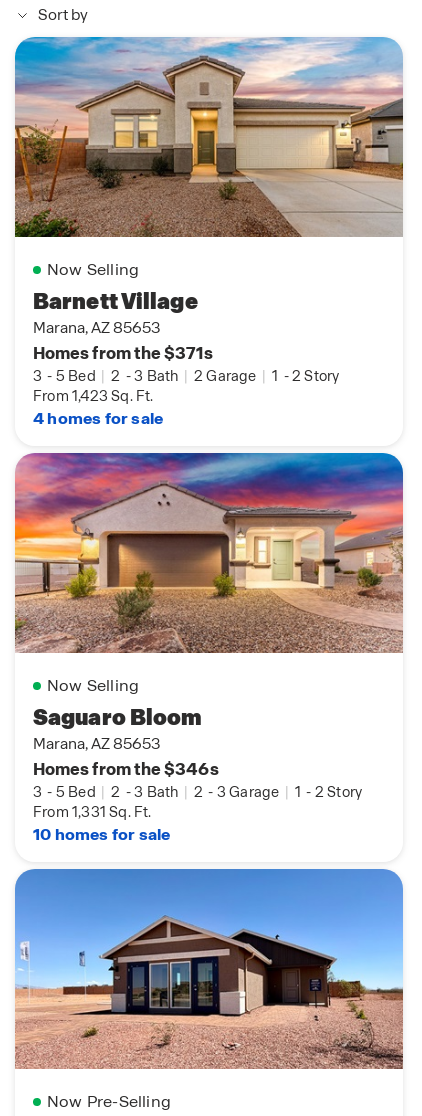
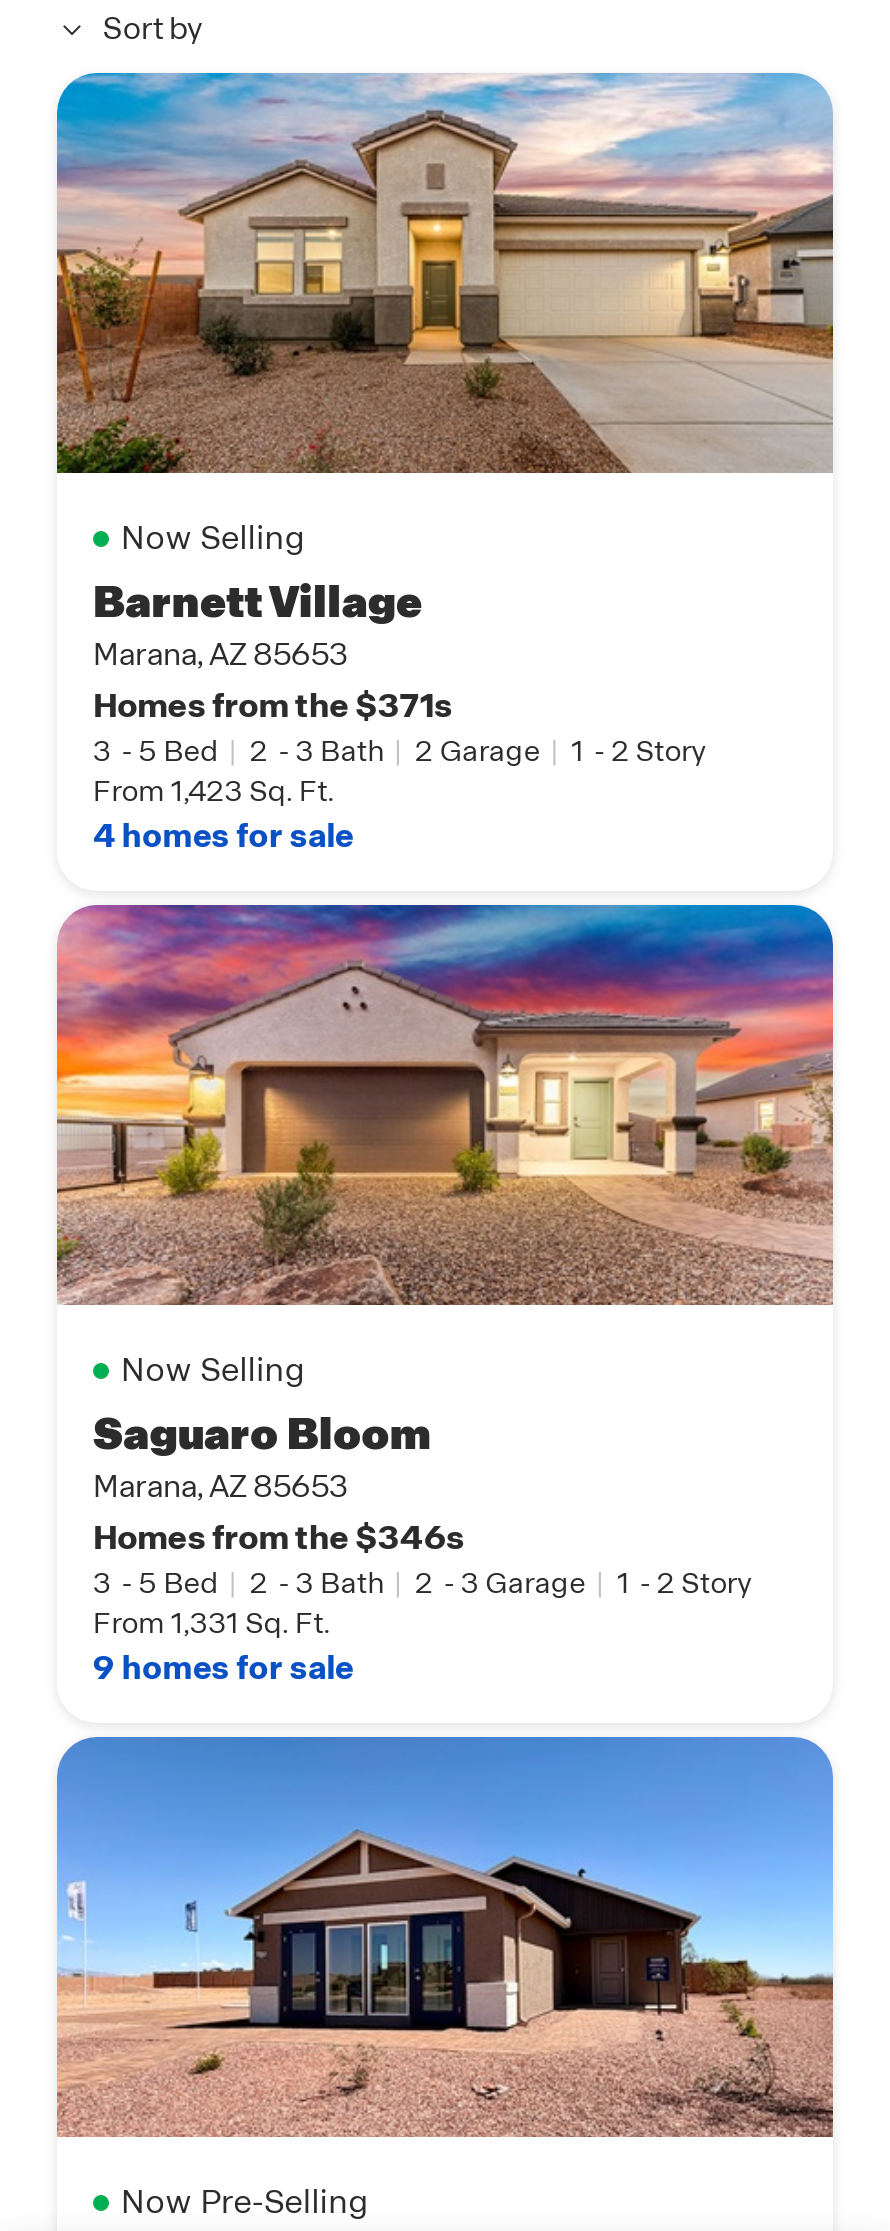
- 10 homes for sale
+ 9 homes for sale
